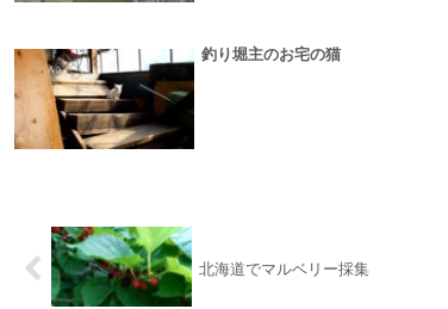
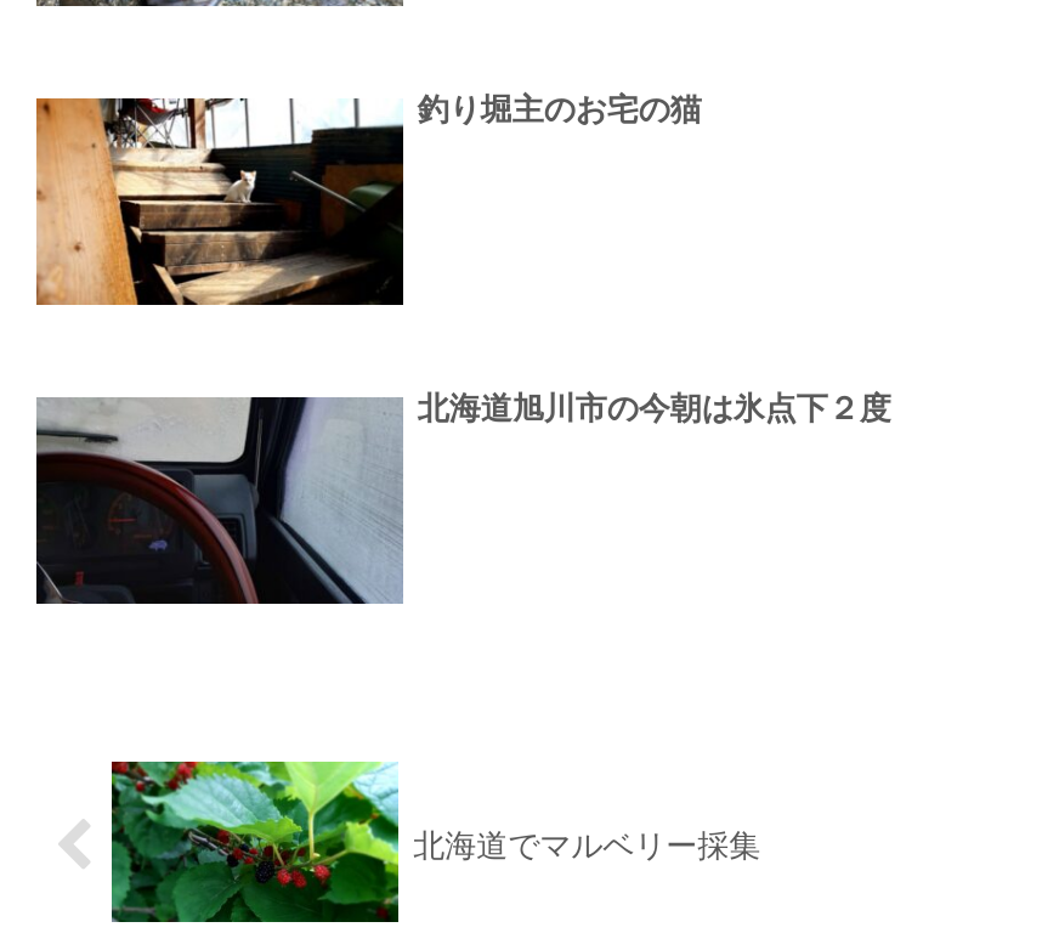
+ [image]
+ 北海道旭川市の今朝は氷点下２度
